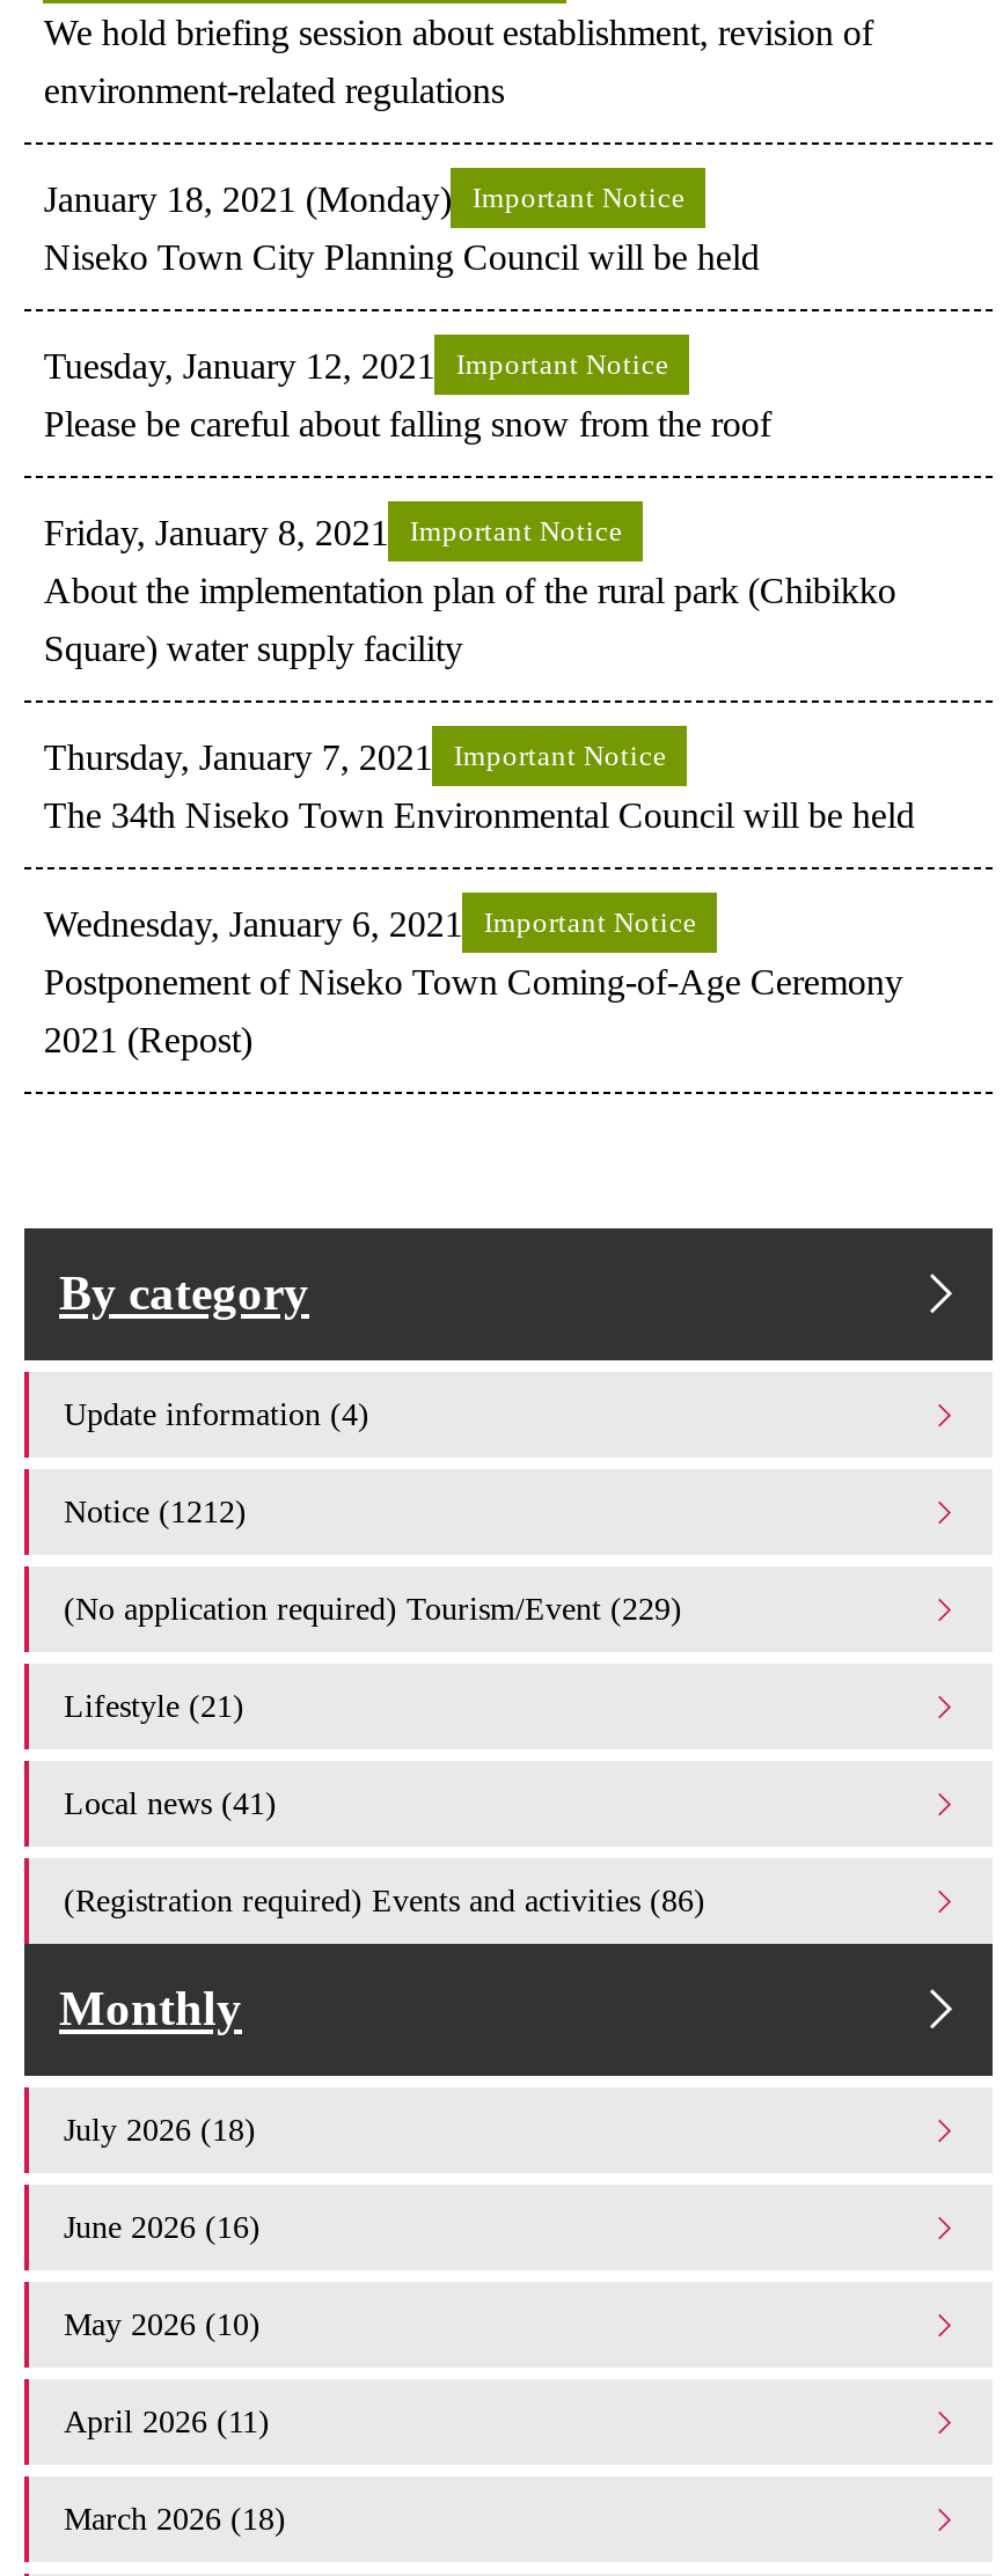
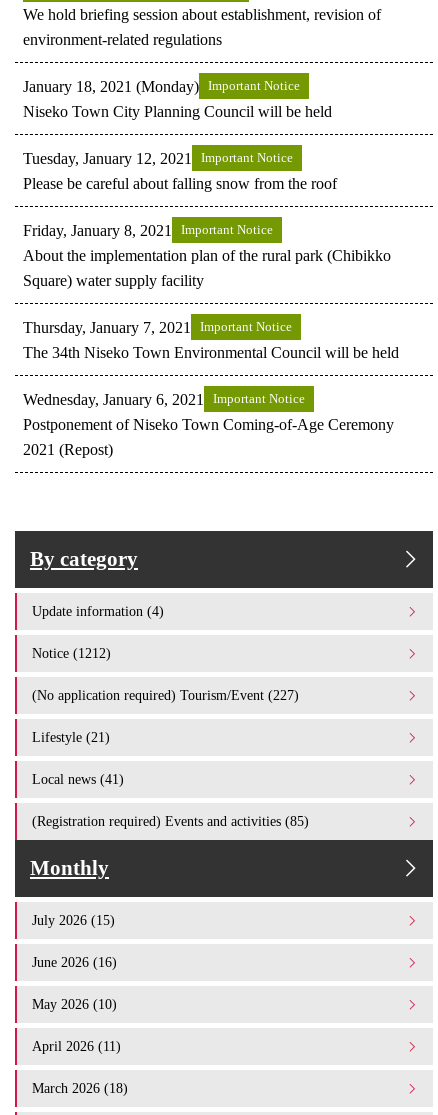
- (No application required) Tourism/Event (229)
+ (No application required) Tourism/Event (227)

- (Registration required) Events and activities (86)
+ (Registration required) Events and activities (85)

- July 2026 (18)
+ July 2026 (15)
